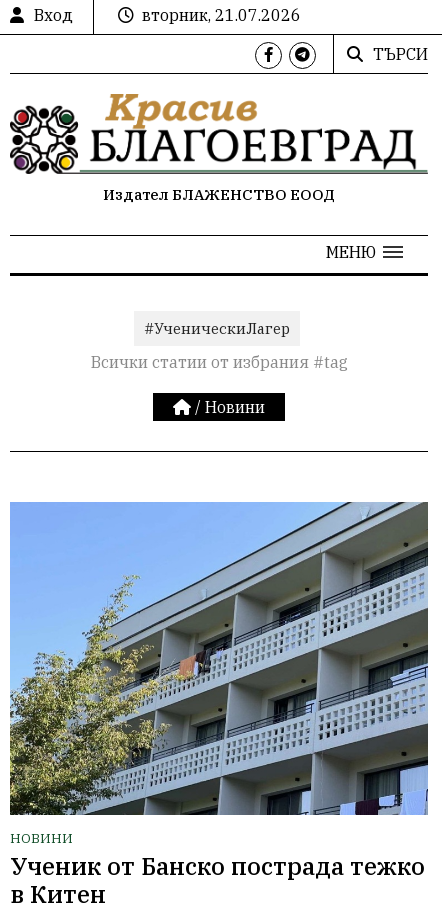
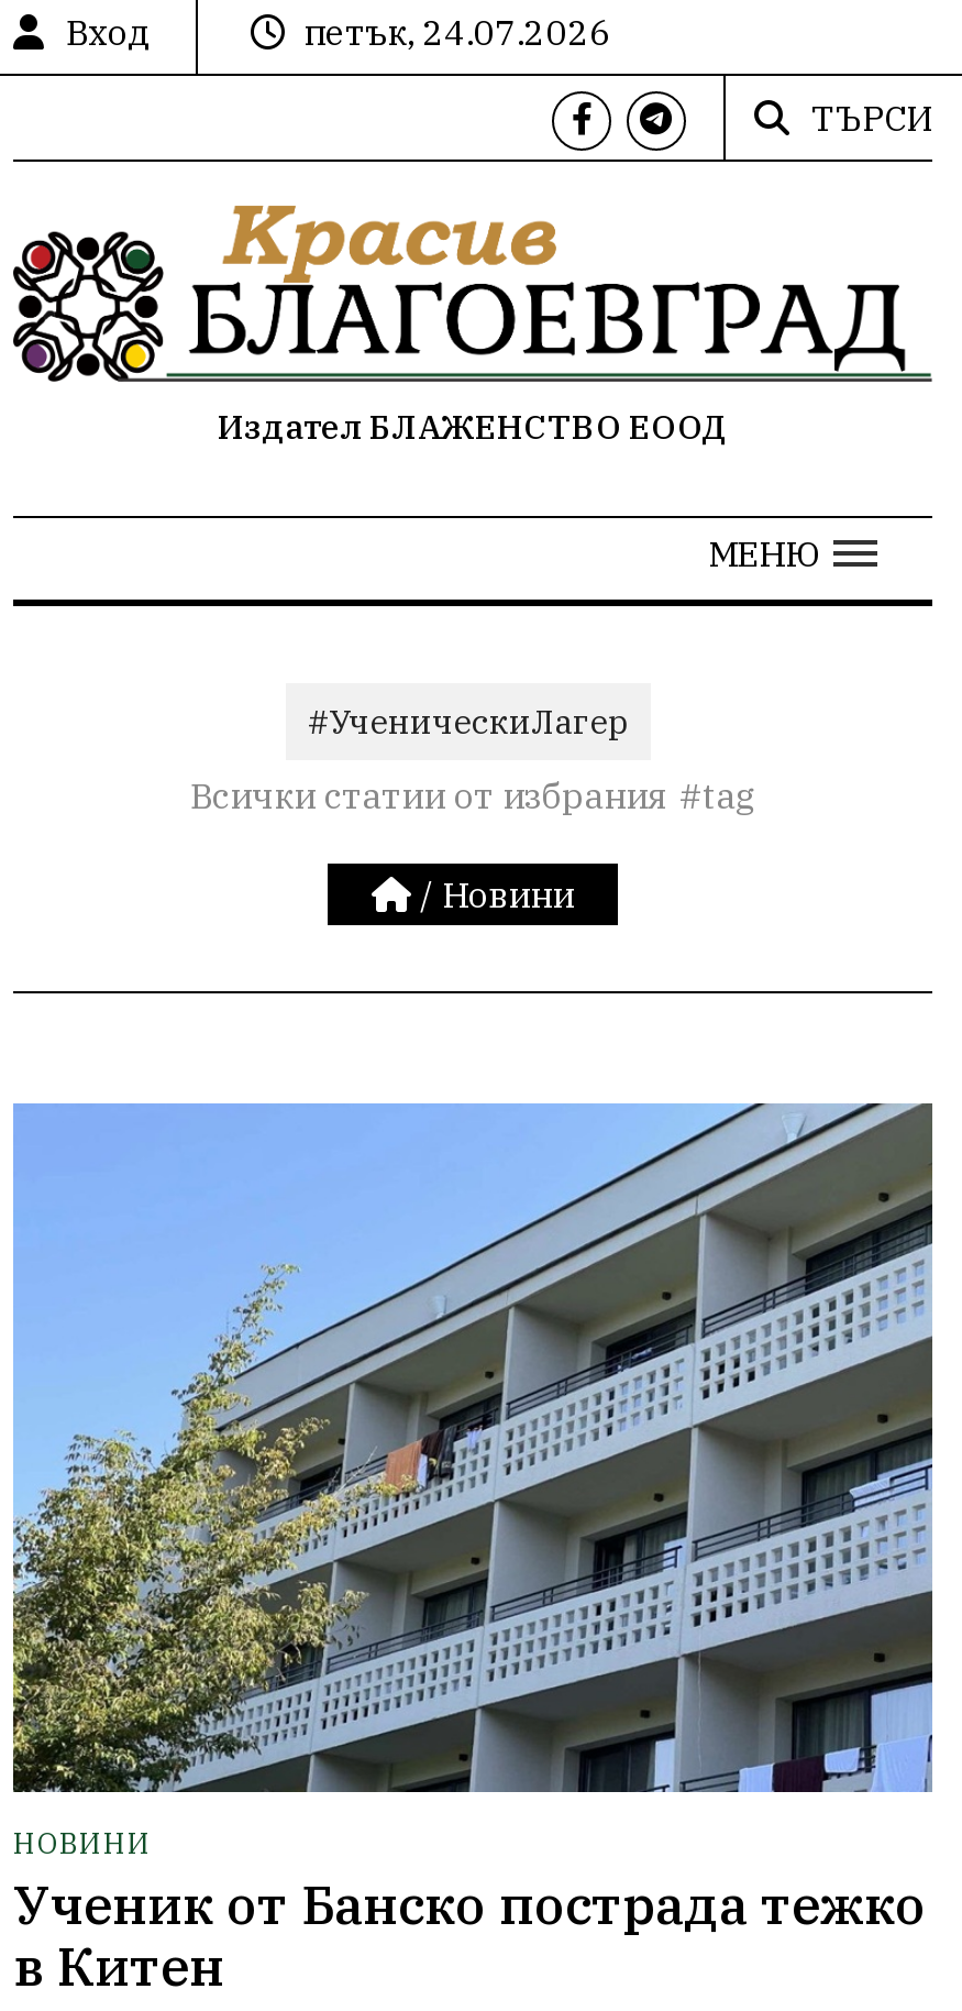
- вторник, 21.07.2026
+ петък, 24.07.2026
